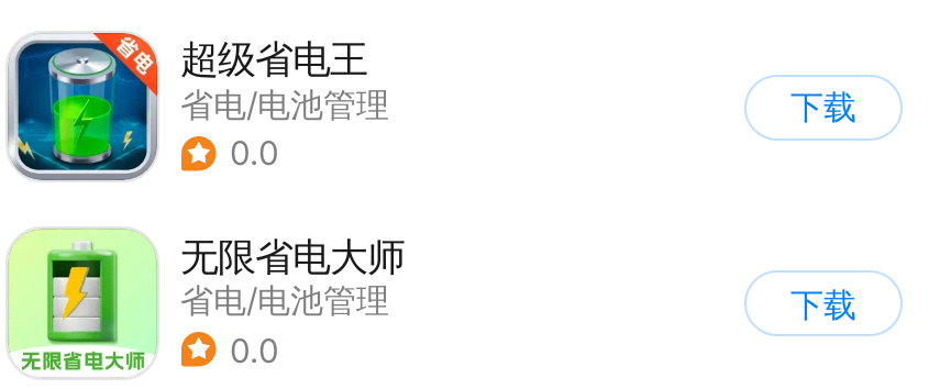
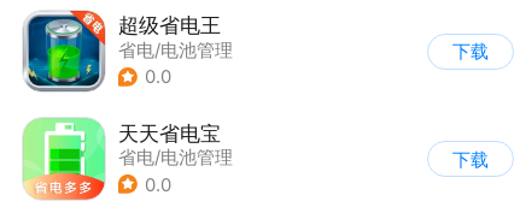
- [image]
- 无限省电大师
+ [image]
+ 天天省电宝
